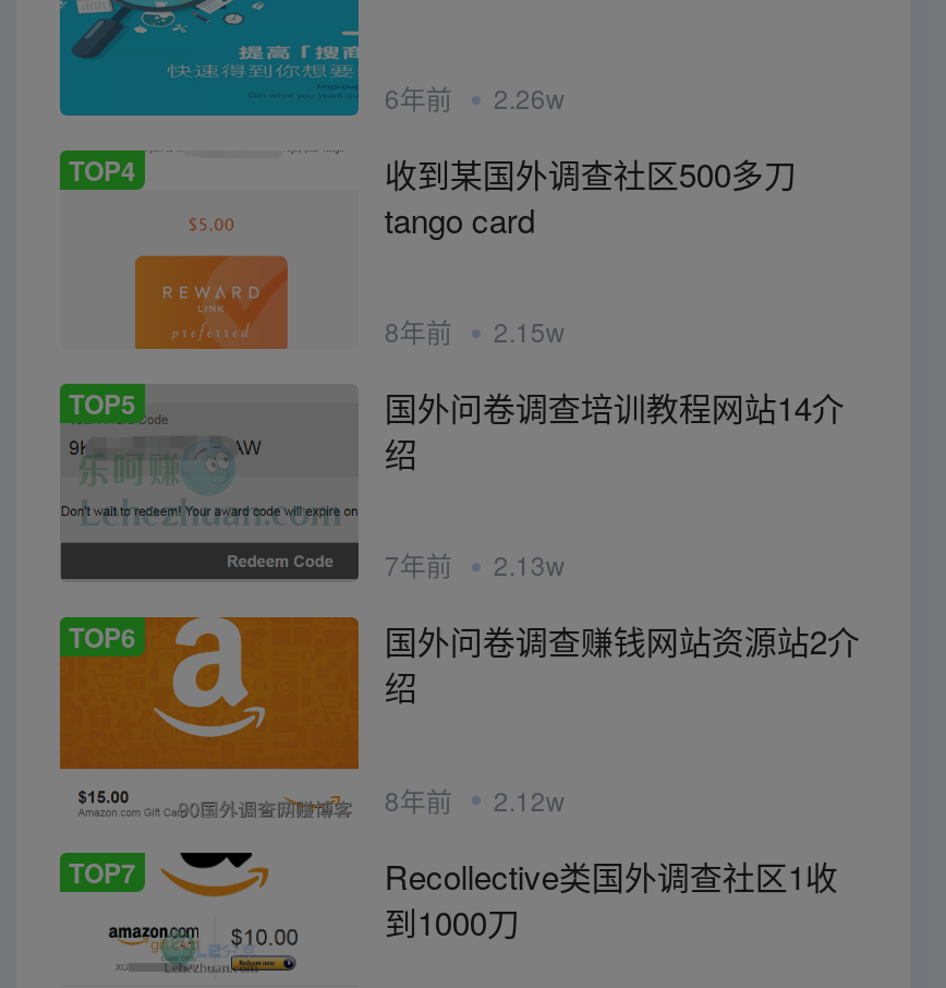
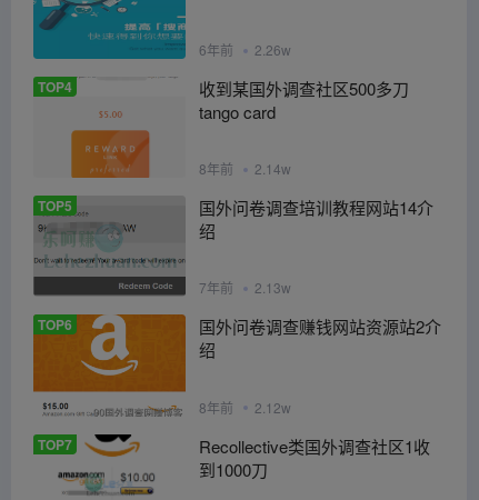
- 8年前 2.15w
+ 8年前 2.14w
